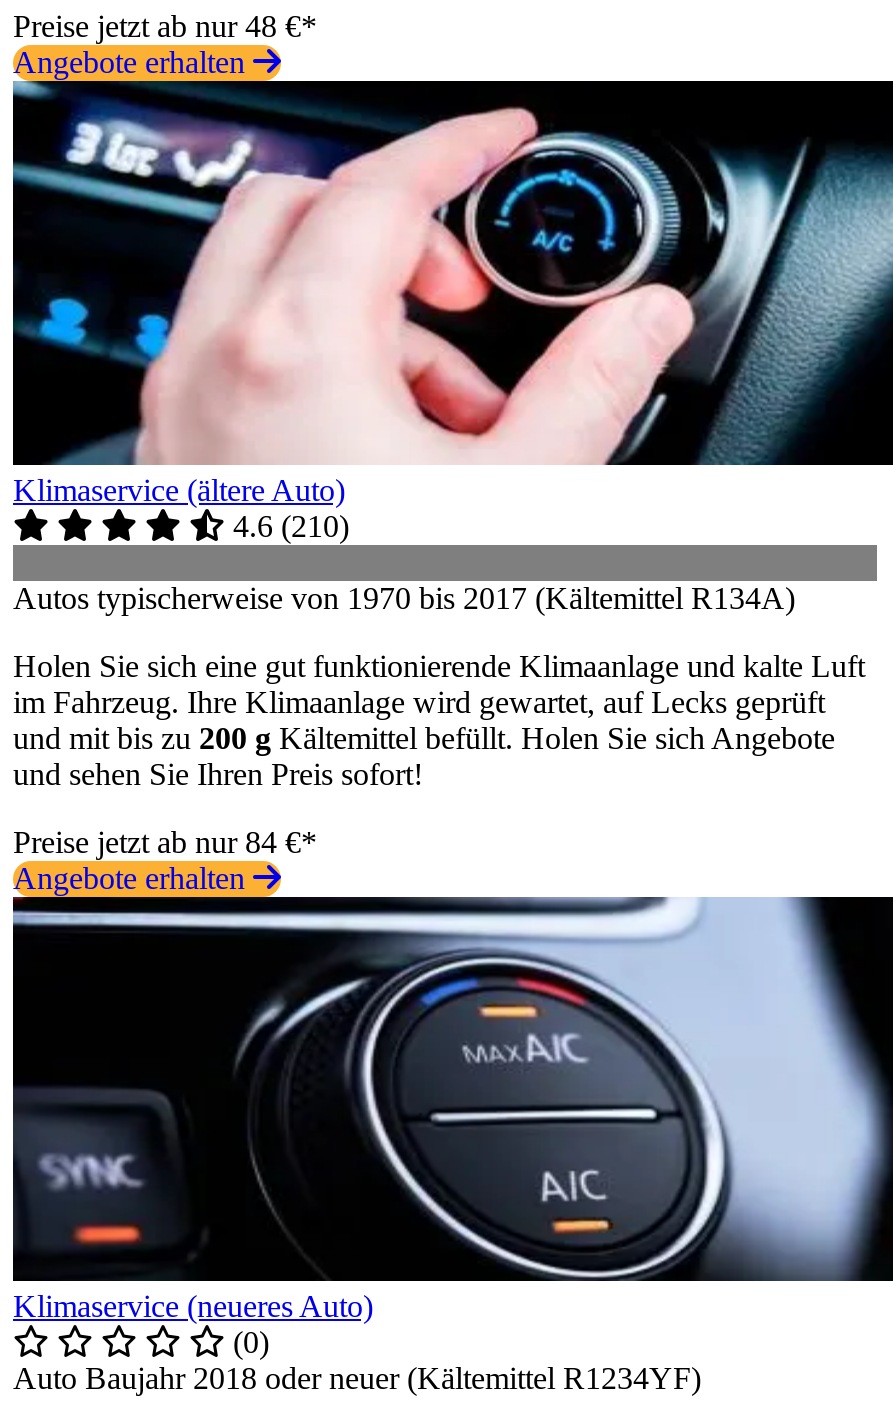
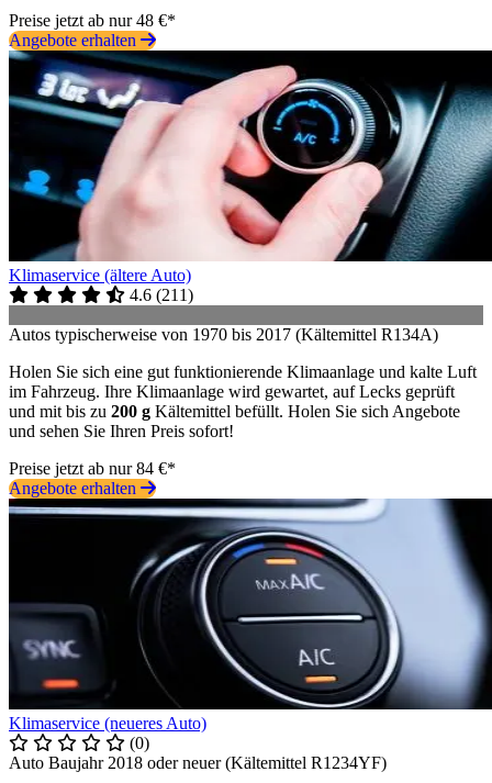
- 4.6 (210)
+ 4.6 (211)
